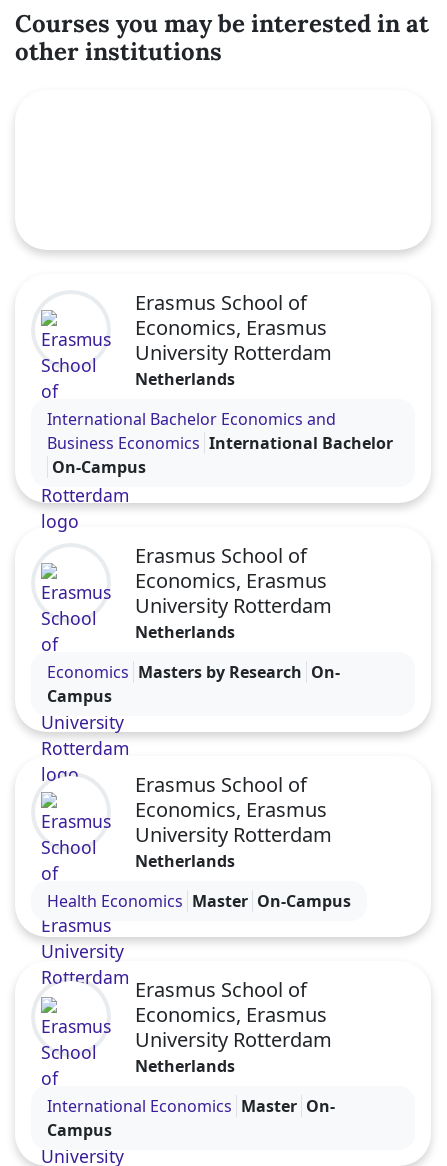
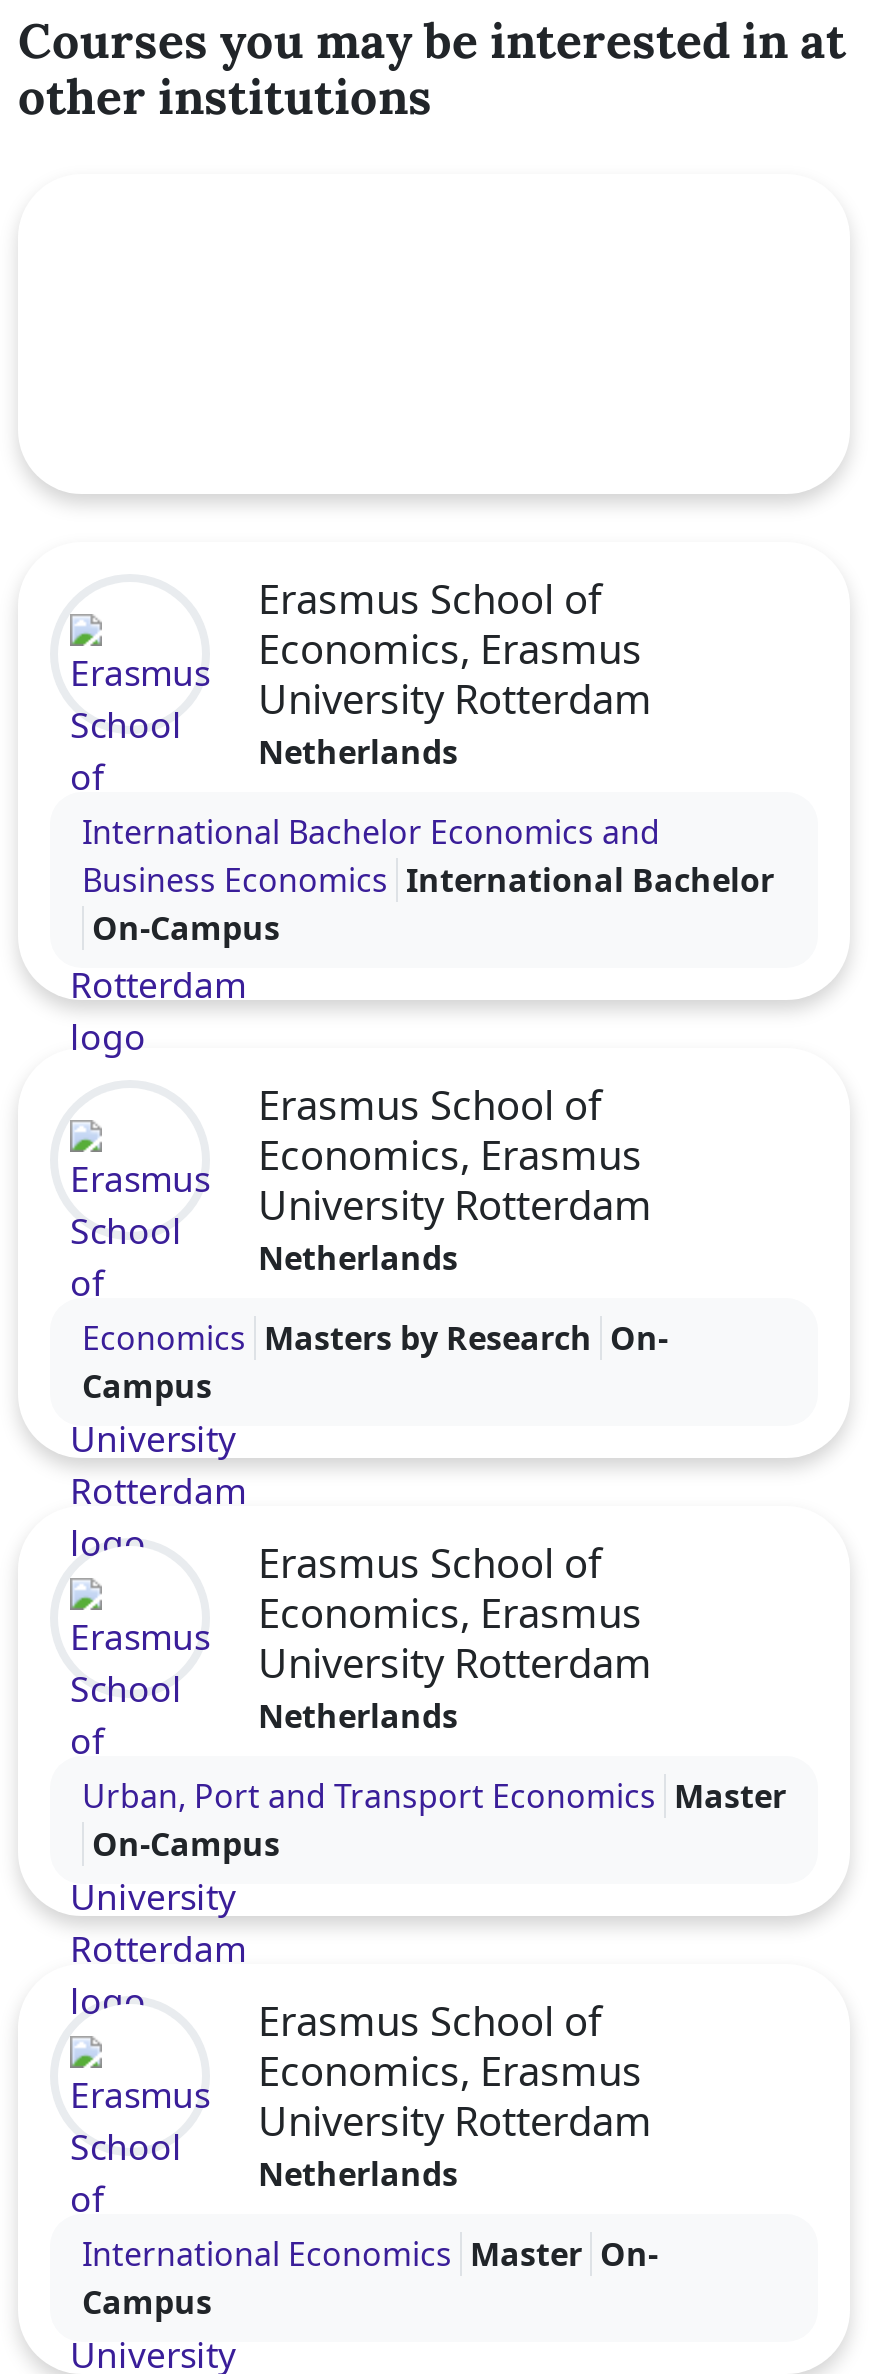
- Health Economics Master On-Campus
+ Urban, Port and Transport Economics Master
+ On-Campus
